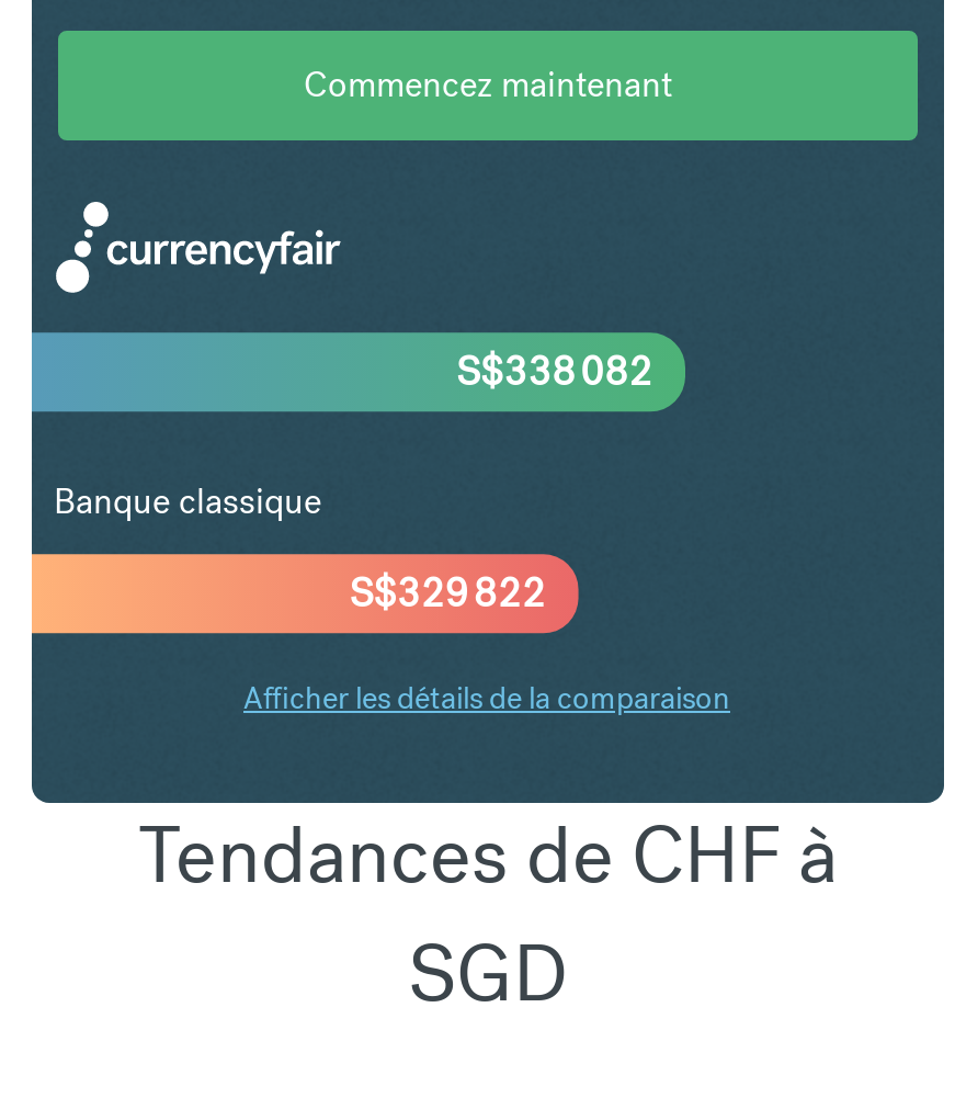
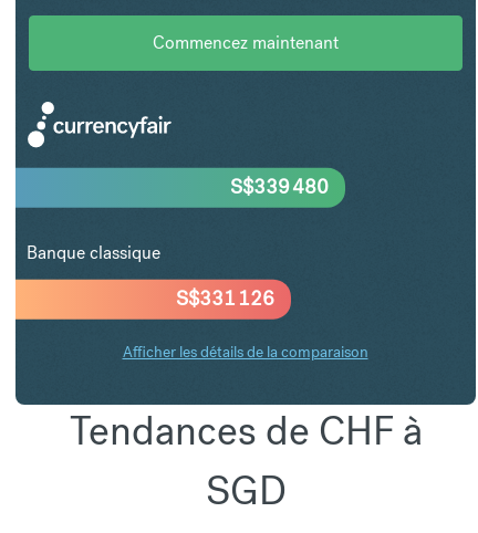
- S$338 082
+ S$339 480

- S$329 822
+ S$331 126
